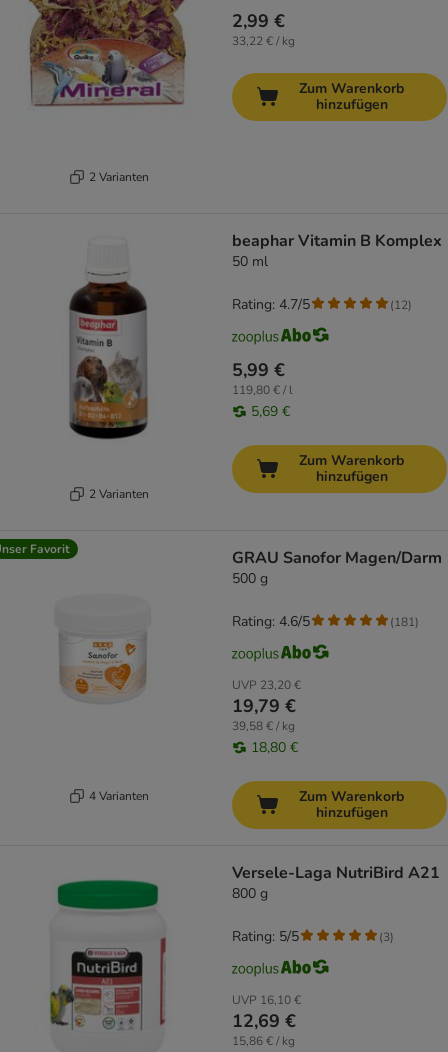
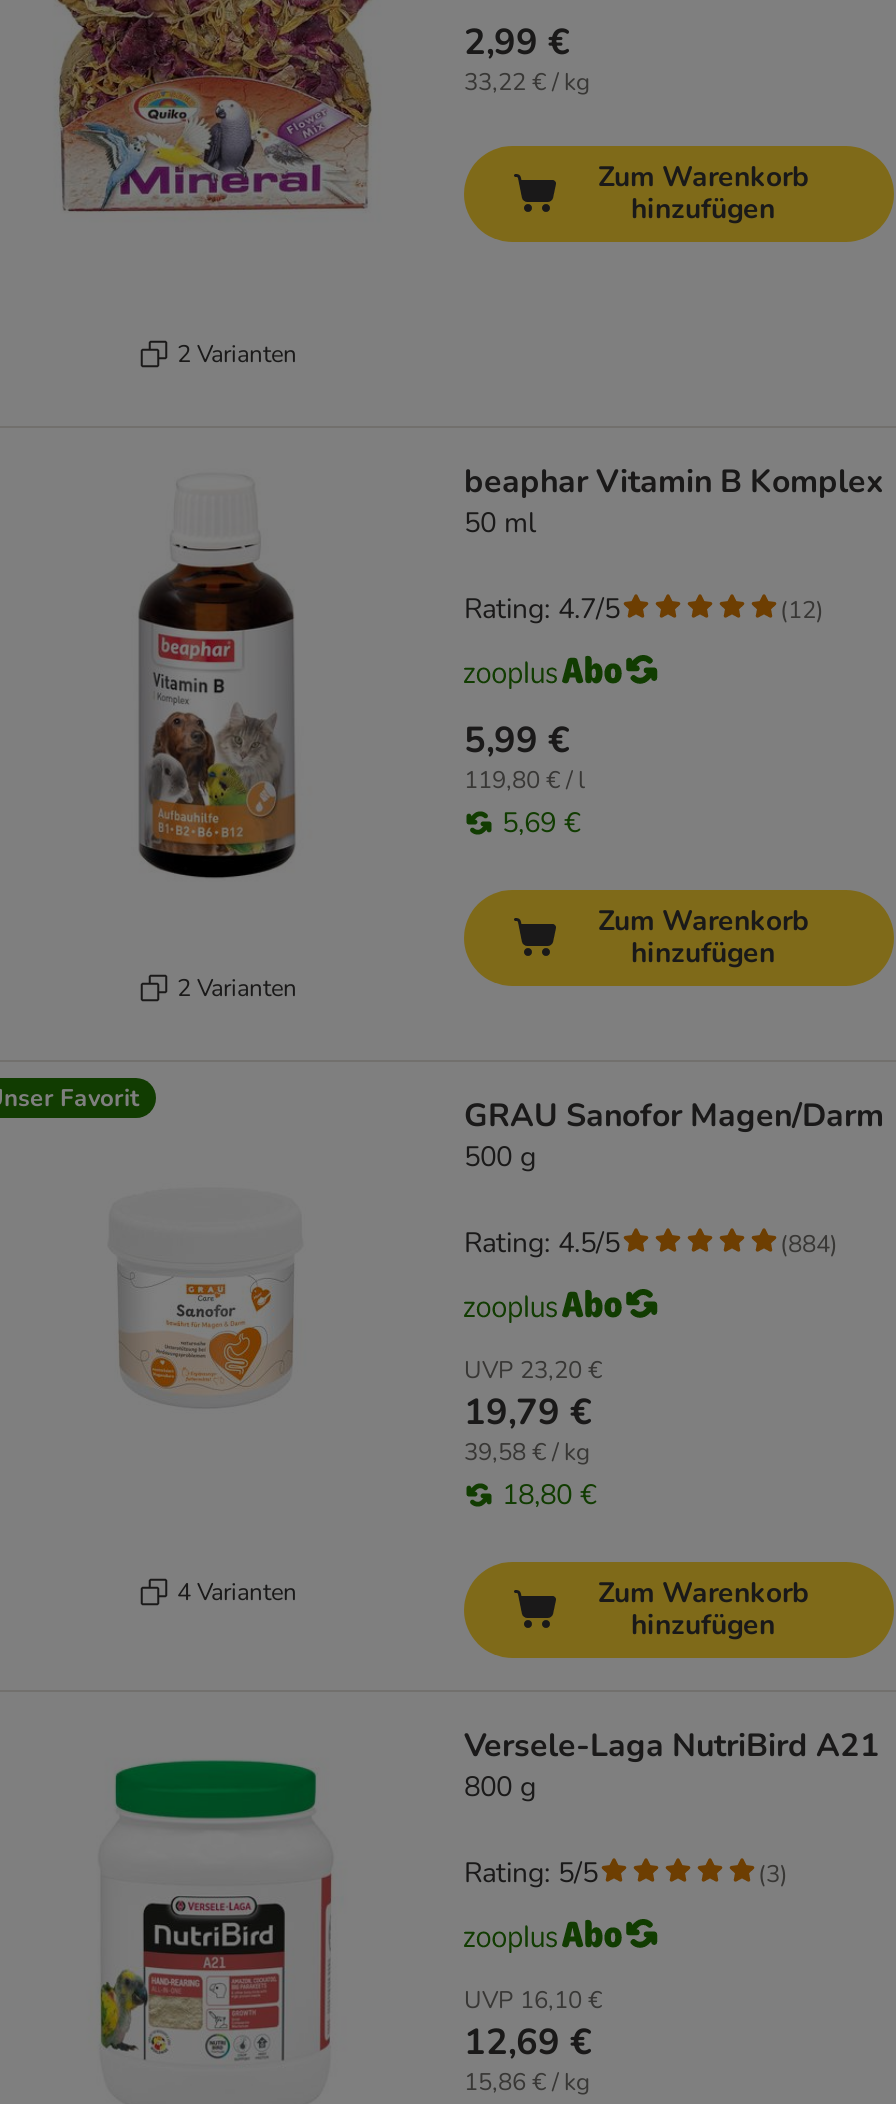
- Rating: 4.6/5
+ Rating: 4.5/5

- (181)
+ (884)
